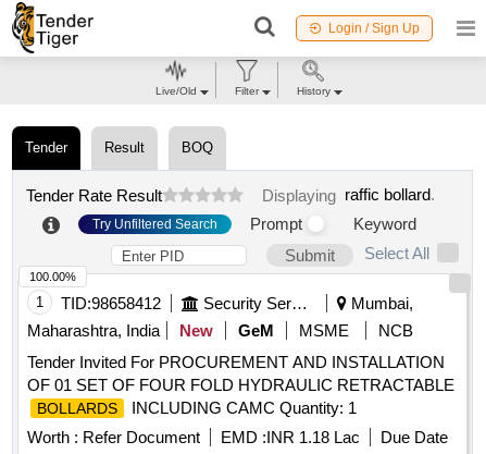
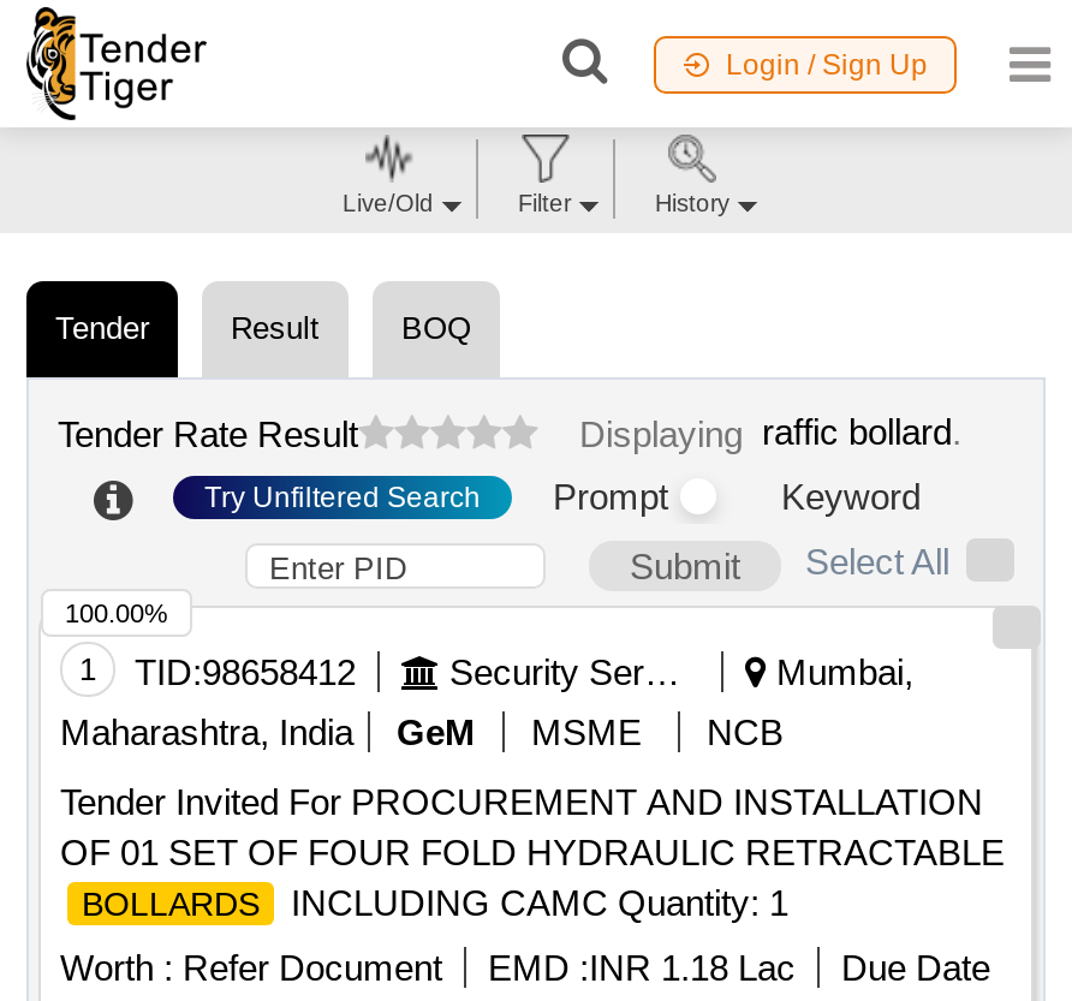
- New
